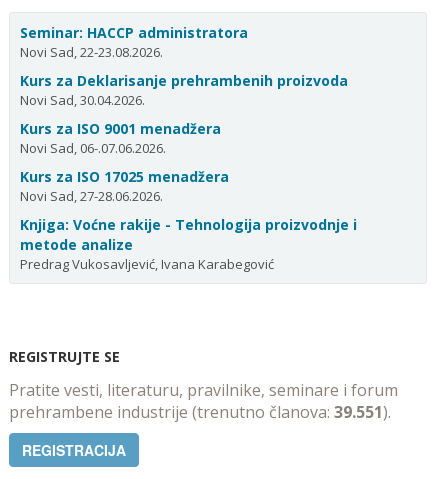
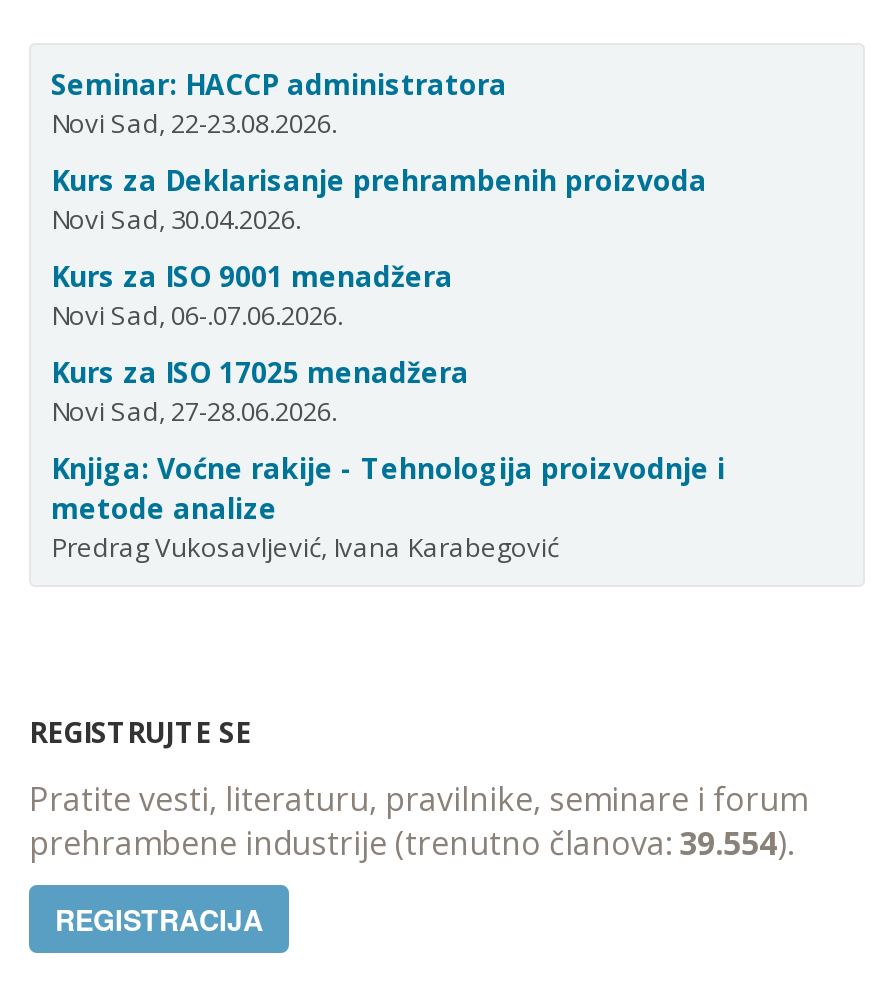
- prehrambene industrije (trenutno članova: 39.551).
+ prehrambene industrije (trenutno članova: 39.554).
